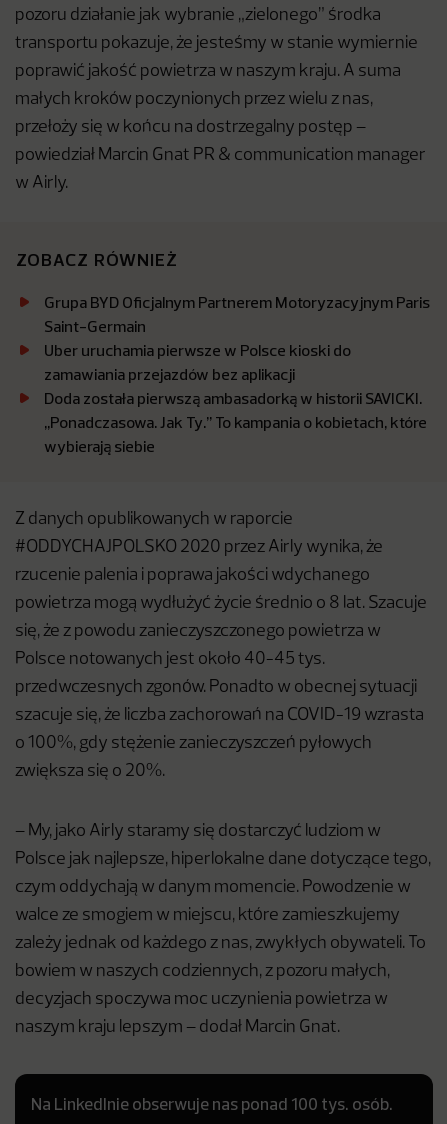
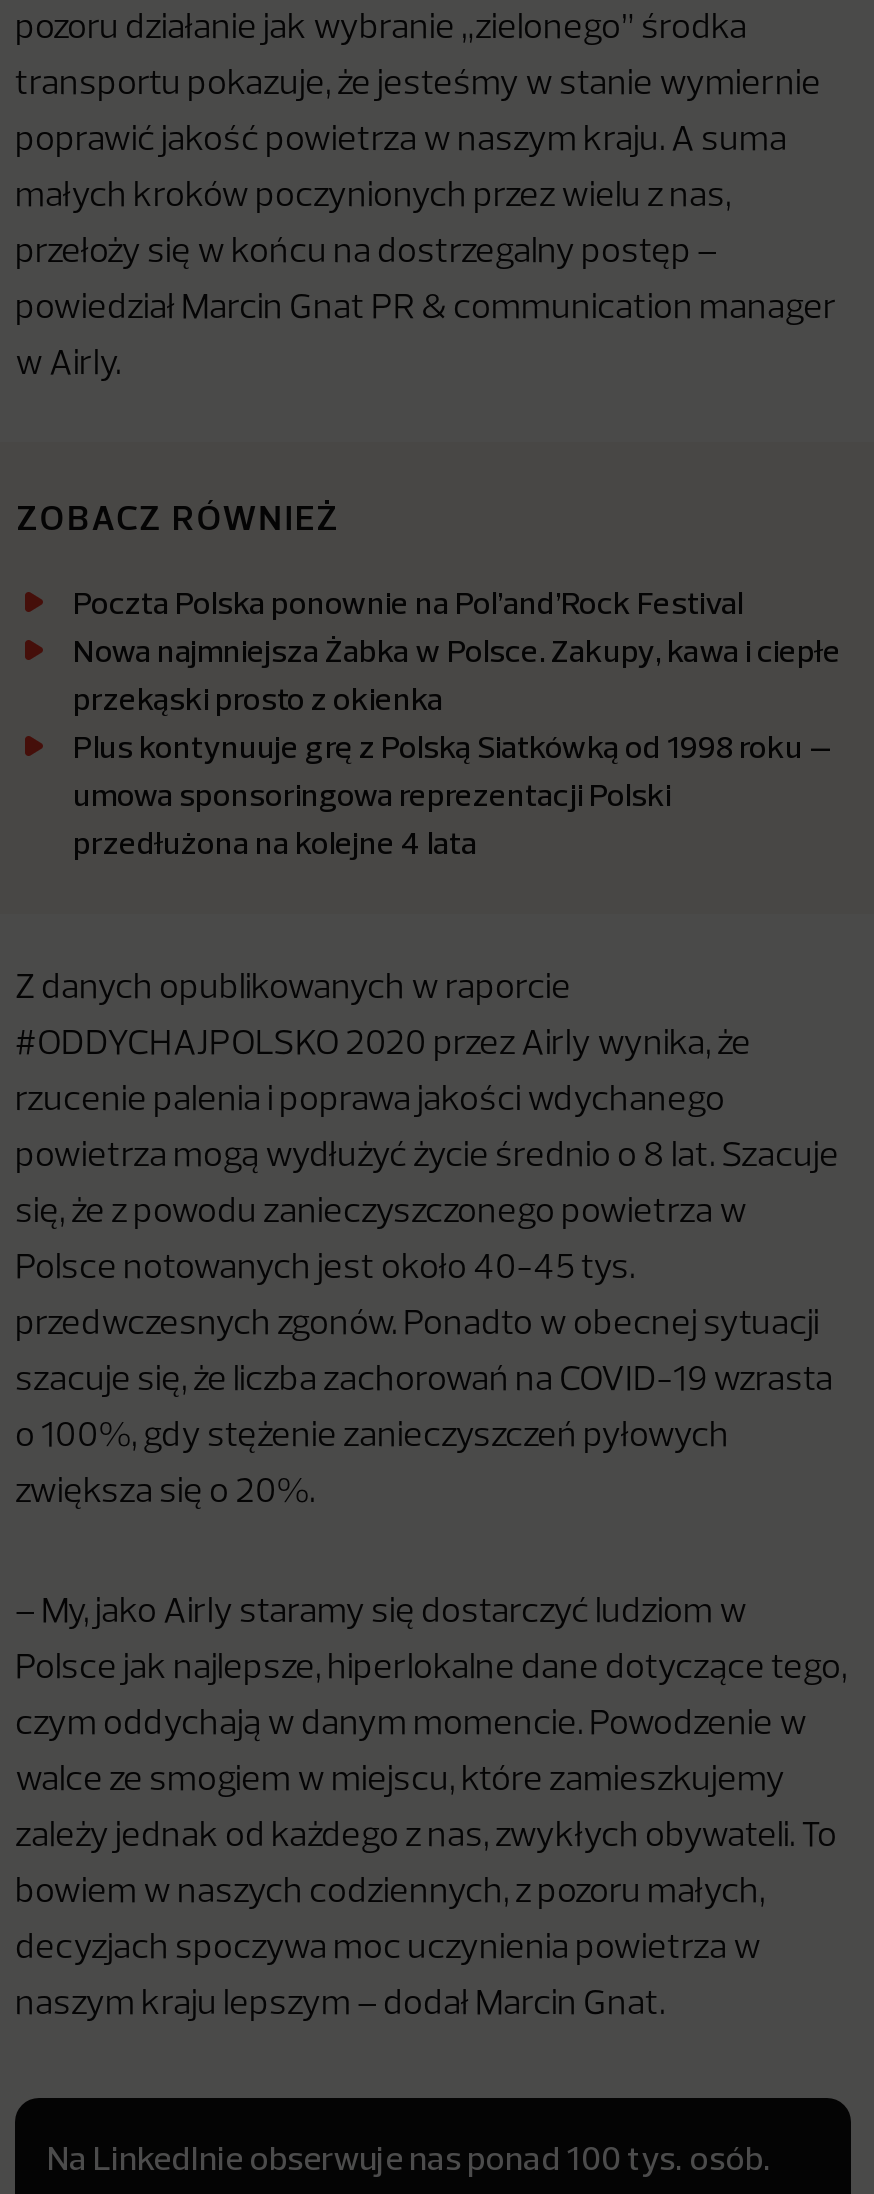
- Grupa BYD Oficjalnym Partnerem Motoryzacyjnym Paris
- Saint-Germain
- Uber uruchamia pierwsze w Polsce kioski do
- zamawiania przejazdów bez aplikacji
- Doda została pierwszą ambasadorką w historii SAVICKI.
- ,,Ponadczasowa. Jak Ty.’’ To kampania o kobietach, które
- wybierają siebie
+ Poczta Polska ponownie na Pol’and’Rock Festival
+ Nowa najmniejsza Żabka w Polsce. Zakupy, kawa i ciepłe
+ przekąski prosto z okienka
+ Plus kontynuuje grę z Polską Siatkówką od 1998 roku –
+ umowa sponsoringowa reprezentacji Polski
+ przedłużona na kolejne 4 lata
